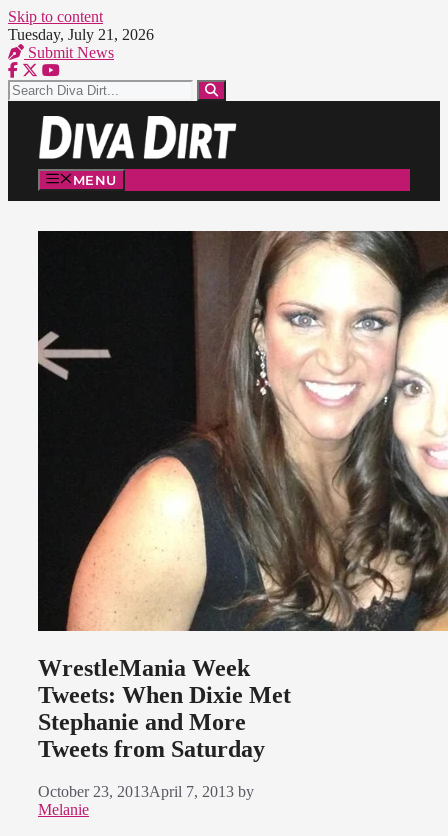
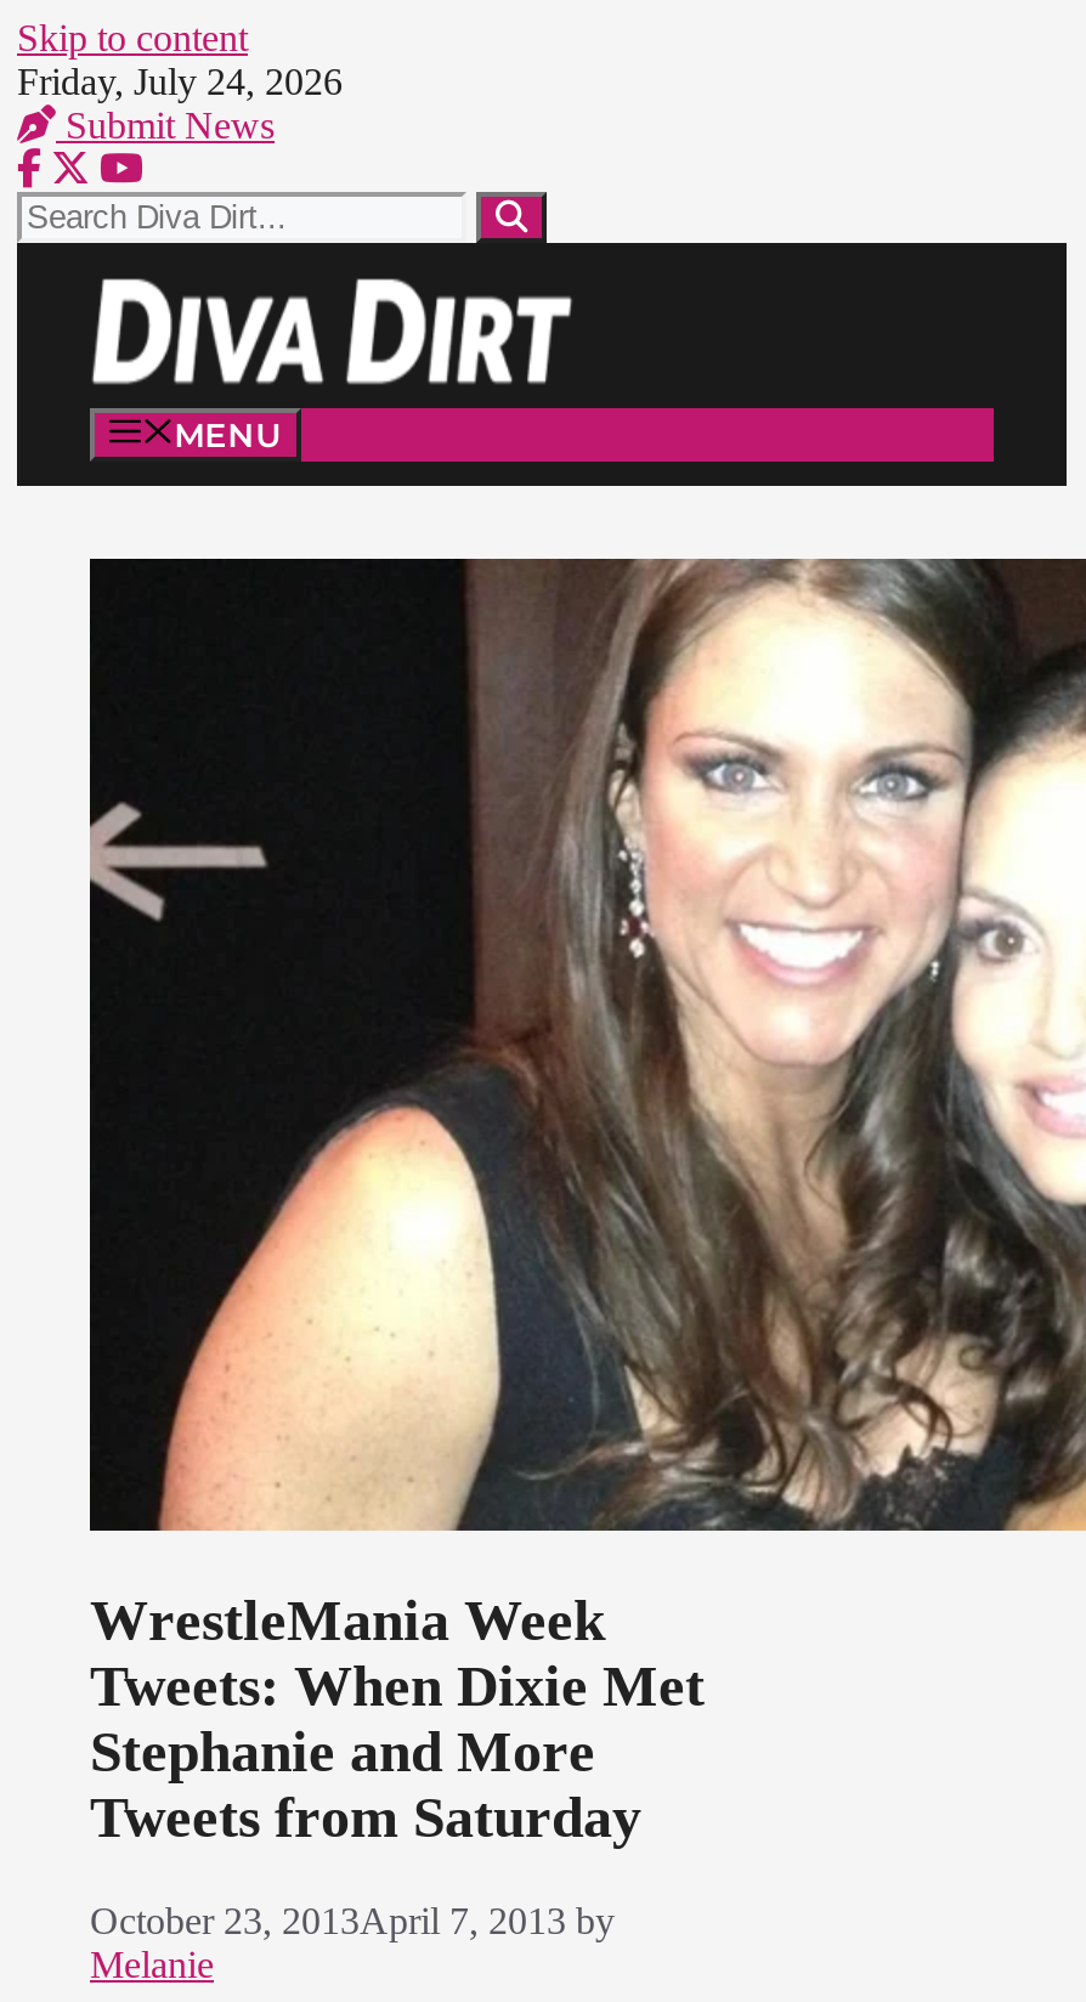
- Tuesday, July 21, 2026
+ Friday, July 24, 2026
